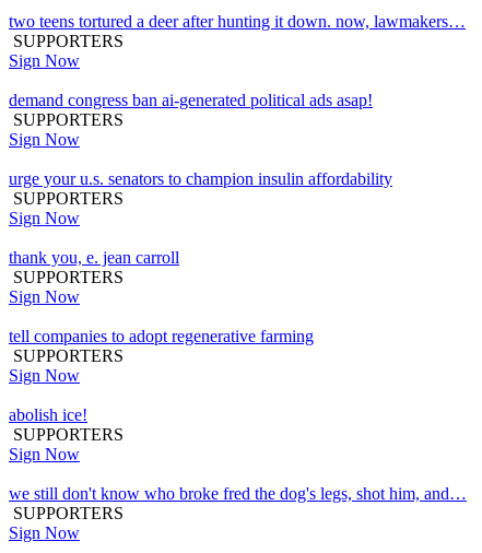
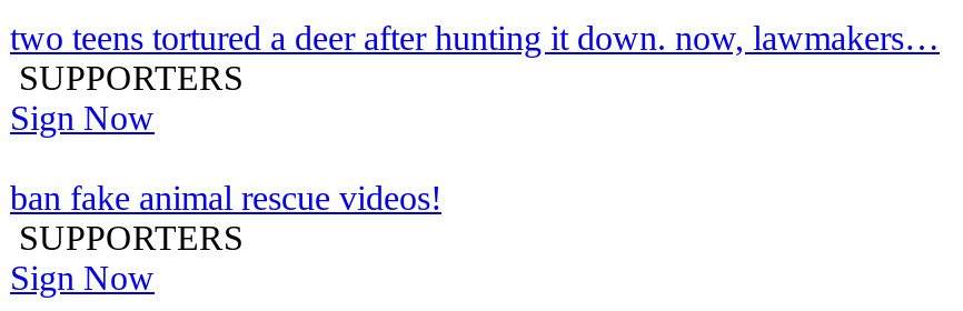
- demand congress ban ai-generated political ads asap!
- SUPPORTERS
- Sign Now
- urge your u.s. senators to champion insulin affordability
- SUPPORTERS
- Sign Now
- thank you, e. jean carroll
- SUPPORTERS
- Sign Now
- tell companies to adopt regenerative farming
- SUPPORTERS
- Sign Now
- abolish ice!
- SUPPORTERS
- Sign Now
- we still don't know who broke fred the dog's legs, shot him, and…
+ ban fake animal rescue videos!
